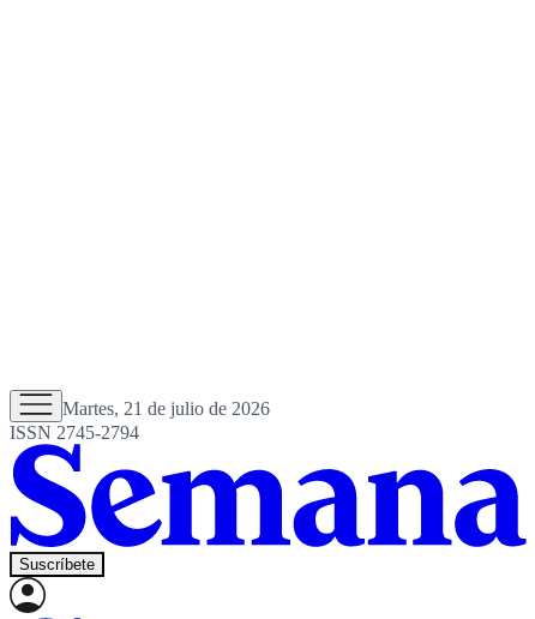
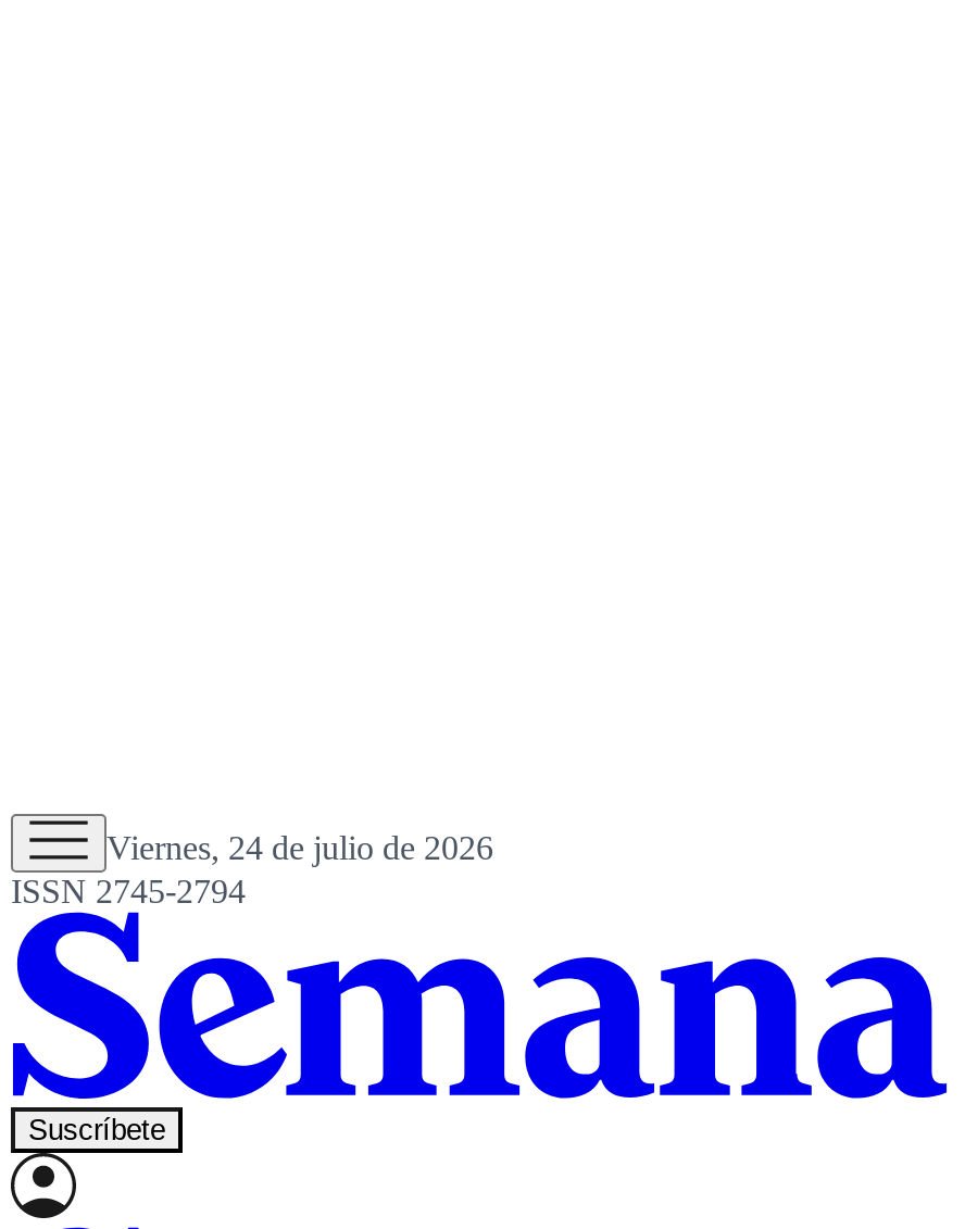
- Martes, 21 de julio de 2026
+ Viernes, 24 de julio de 2026
